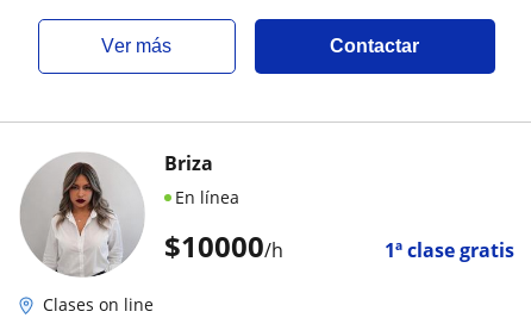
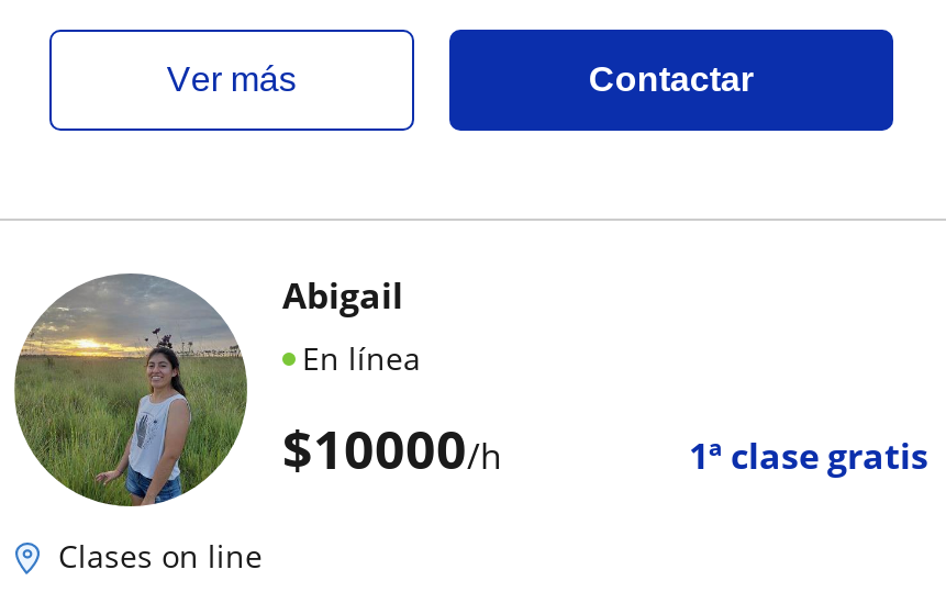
- [image]
- Briza
+ [image]
+ Abigail
